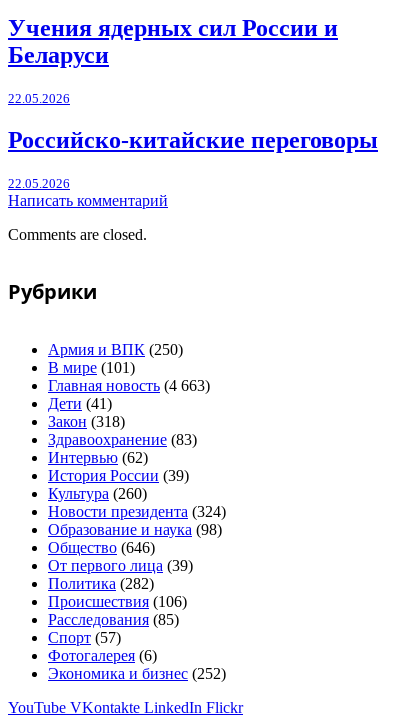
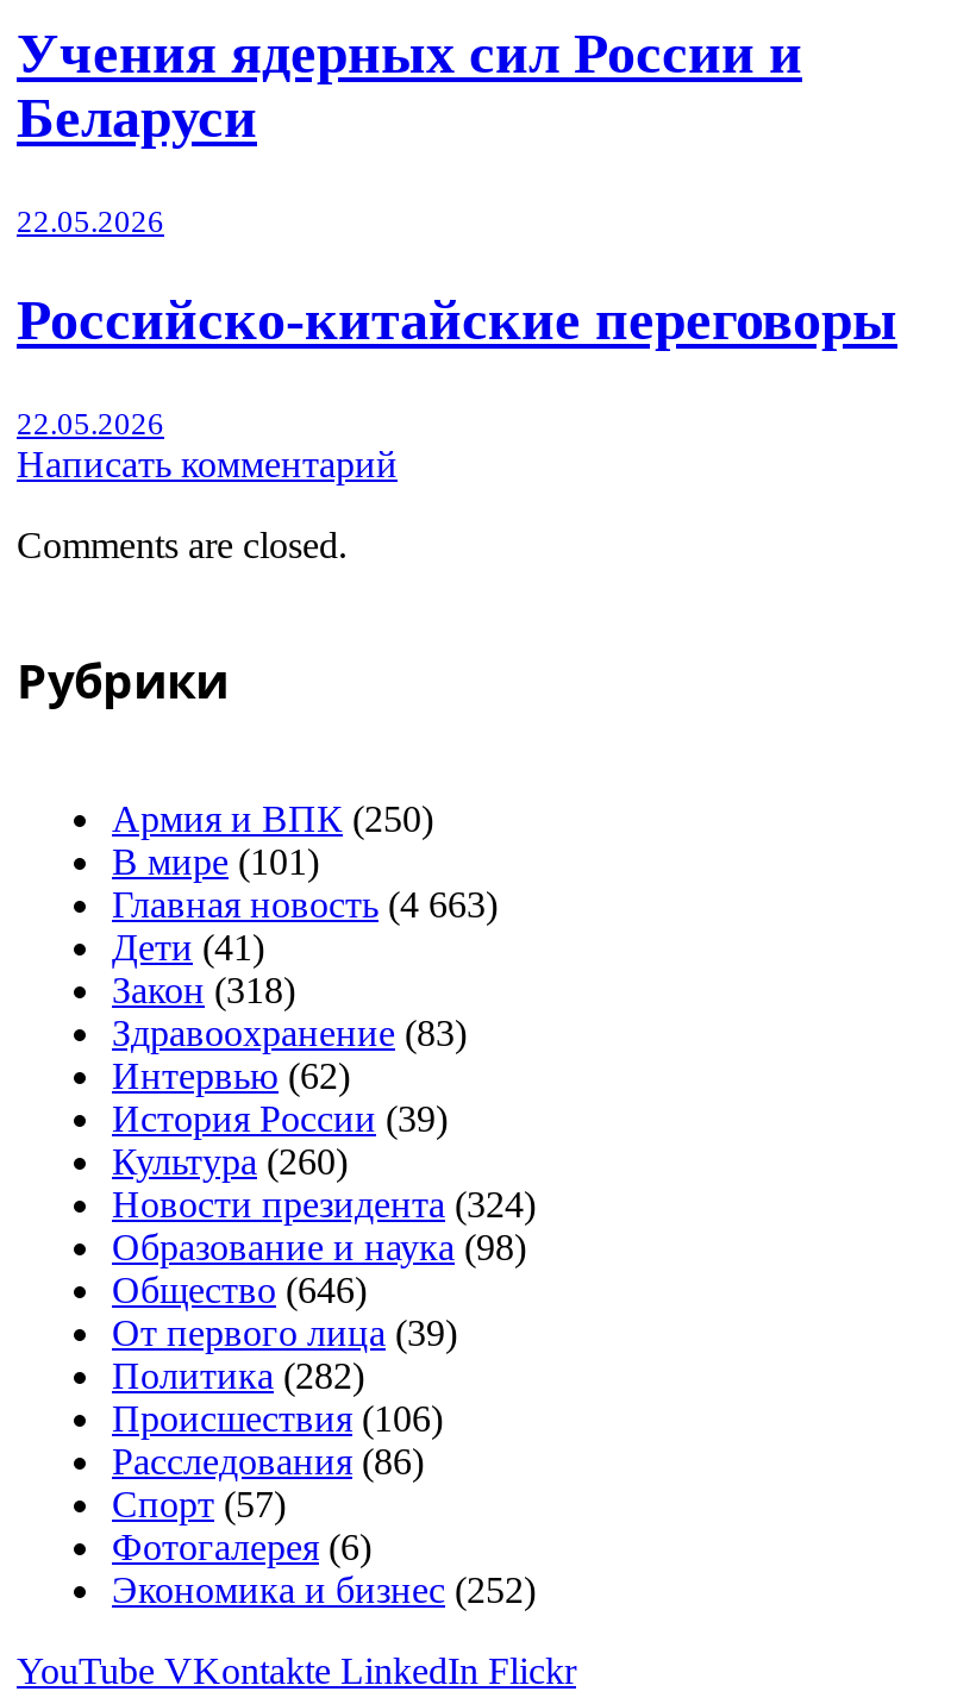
- Расследования (85)
+ Расследования (86)
